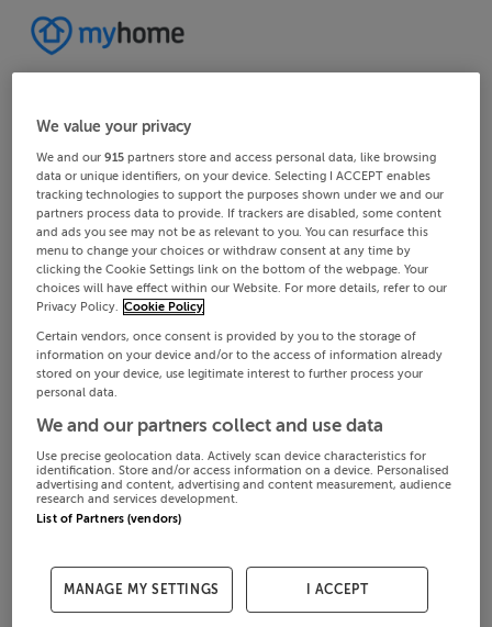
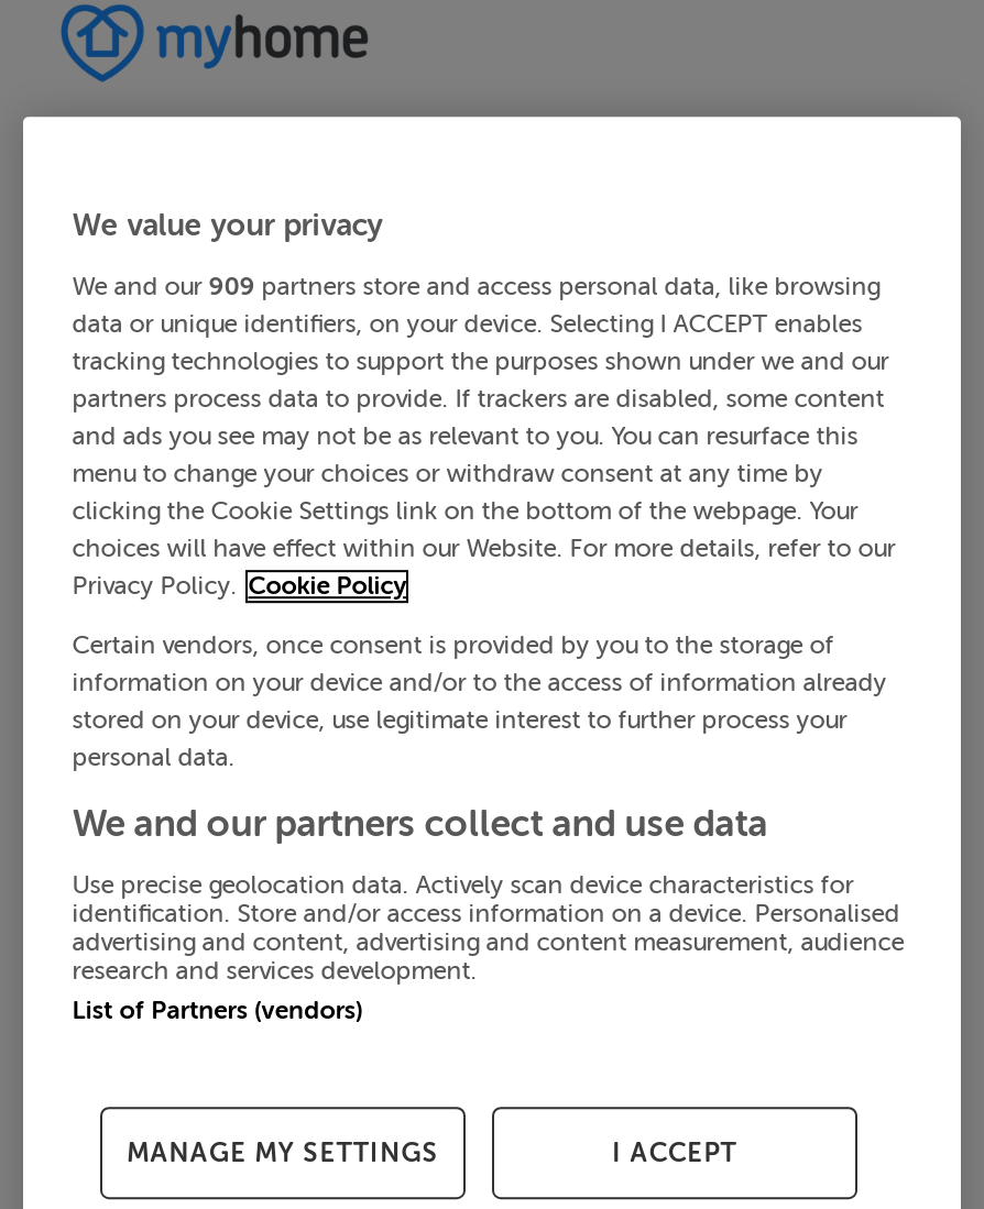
- We and our 915 partners store and access personal data, like browsing
+ We and our 909 partners store and access personal data, like browsing
